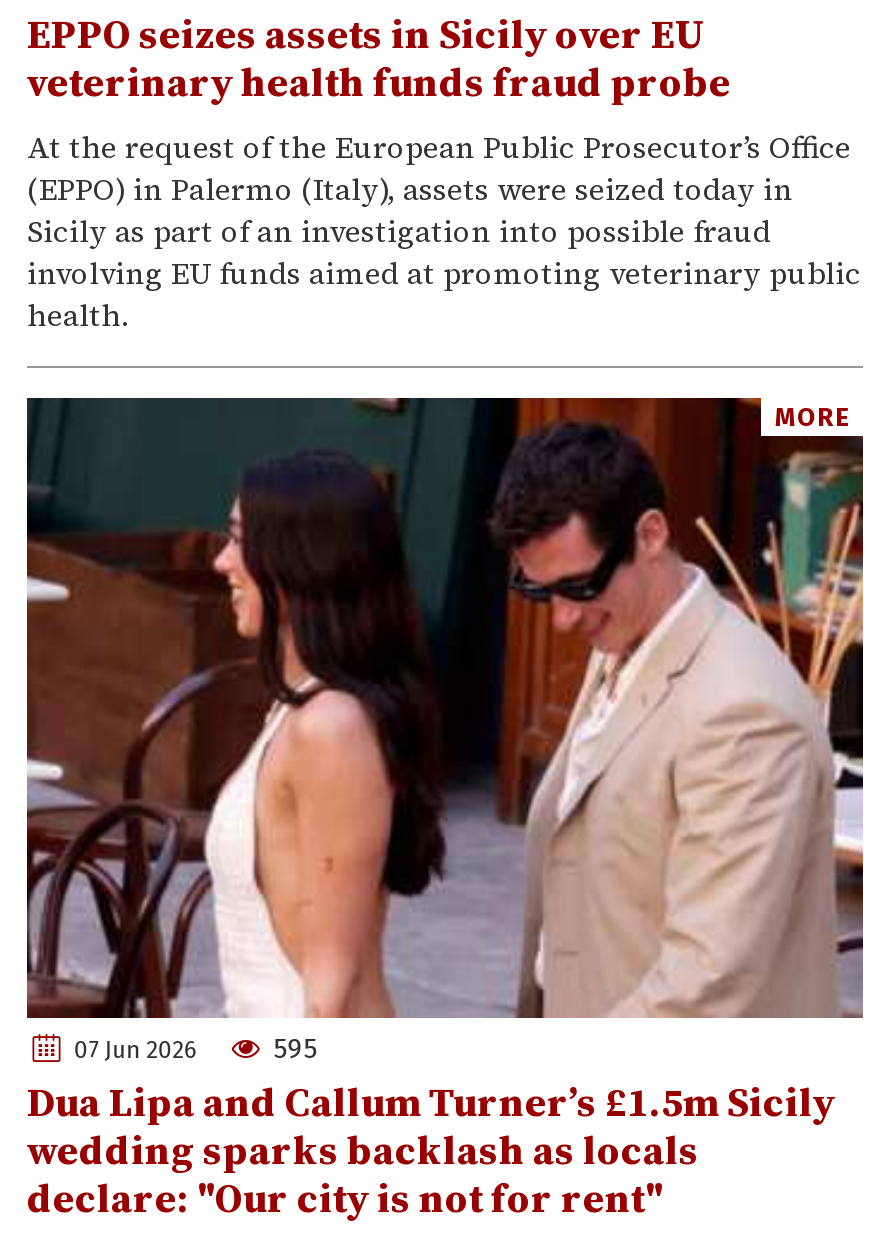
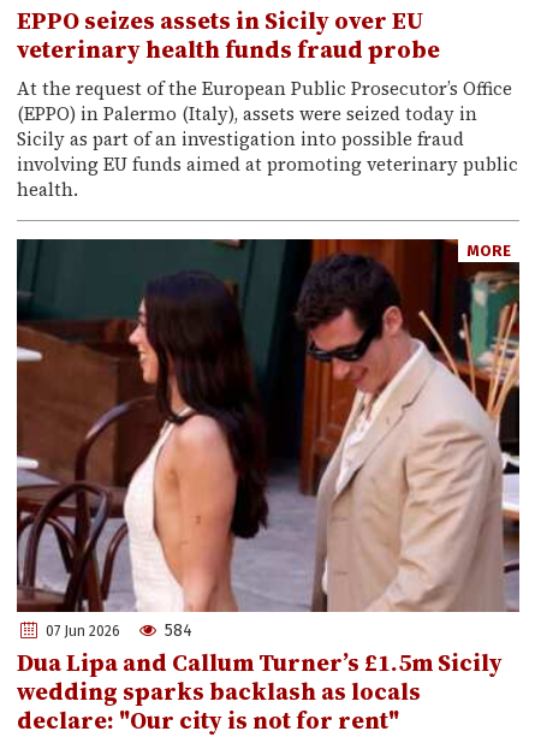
- 595
+ 584
